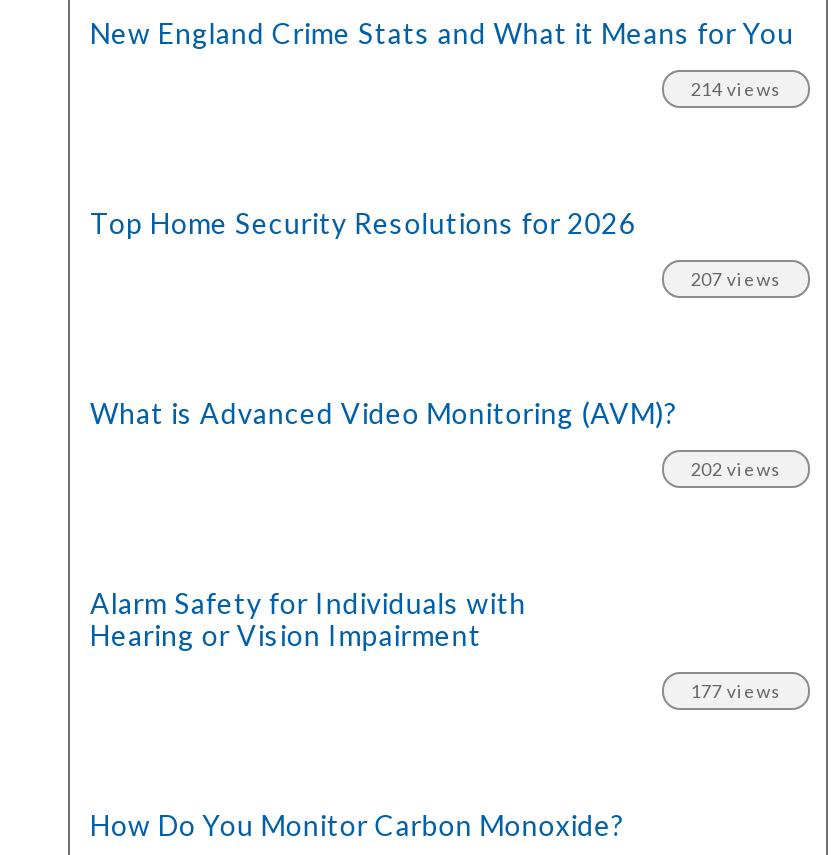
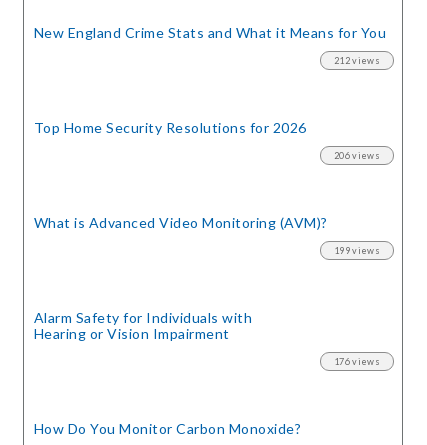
- 214 views
+ 212 views

- 207 views
+ 206 views

- 202 views
+ 199 views

- 177 views
+ 176 views
